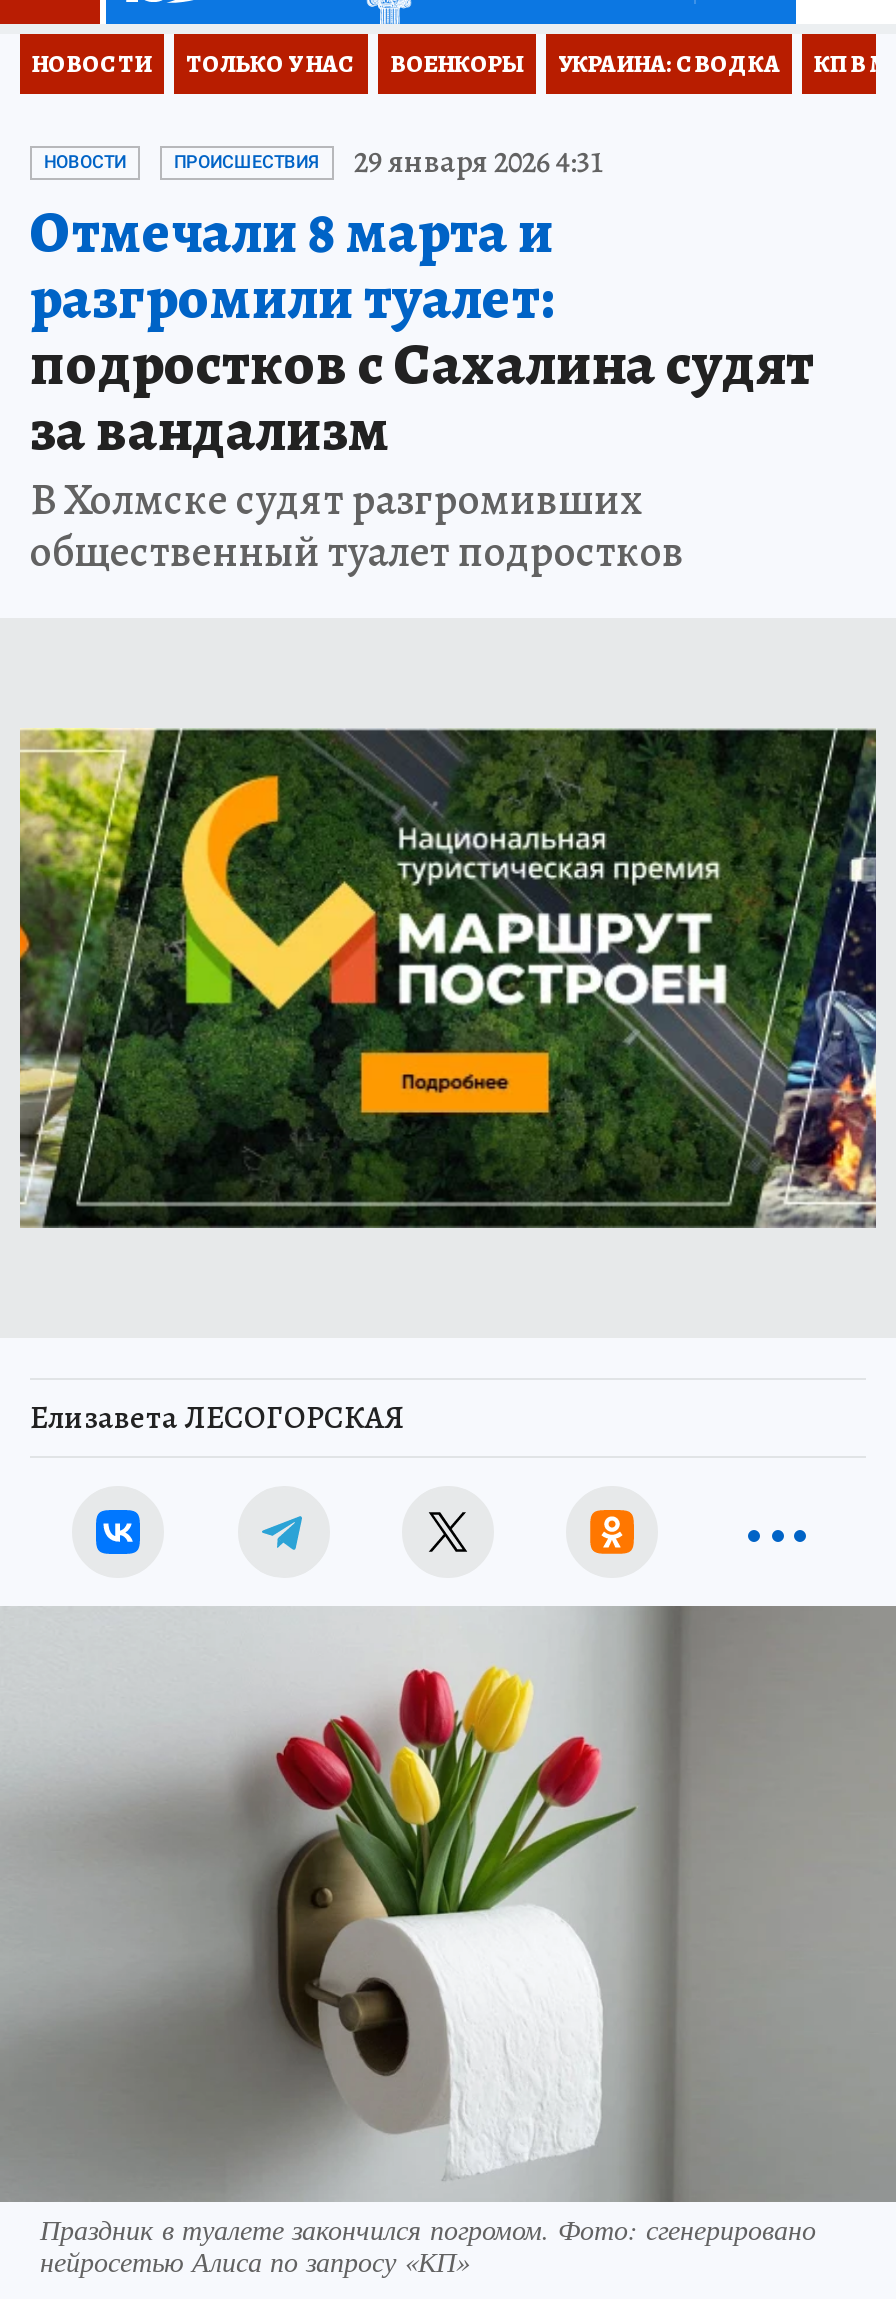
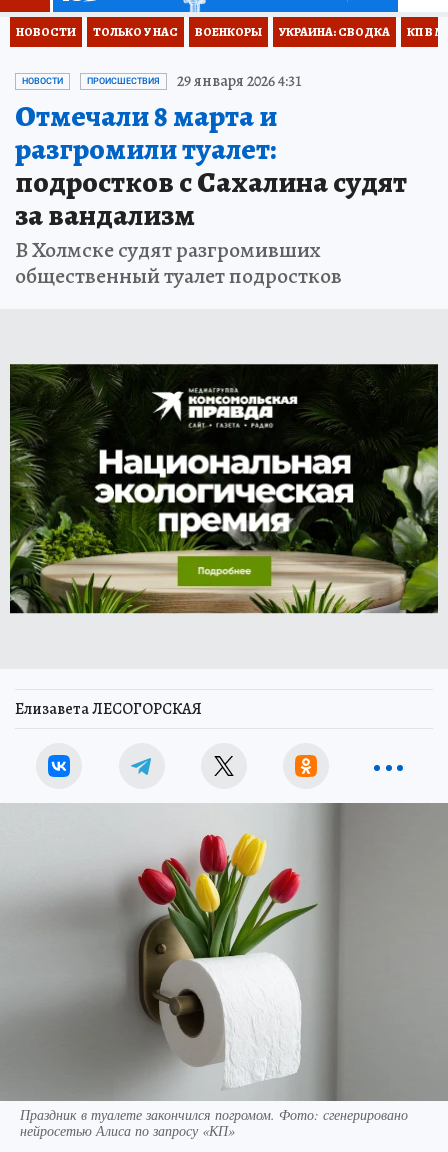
- [image]
+ [image]
